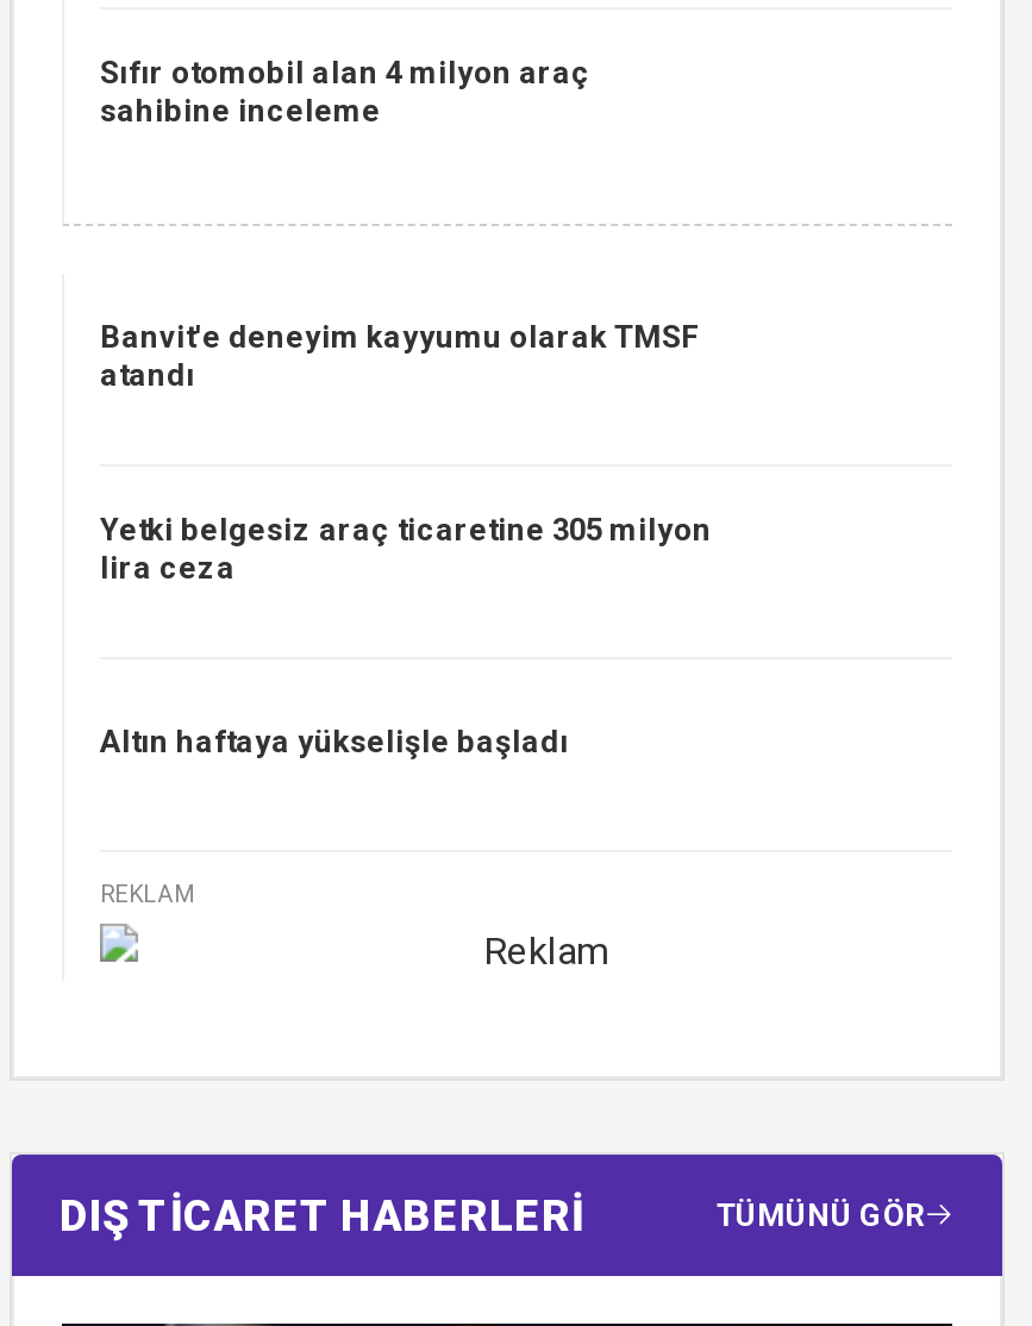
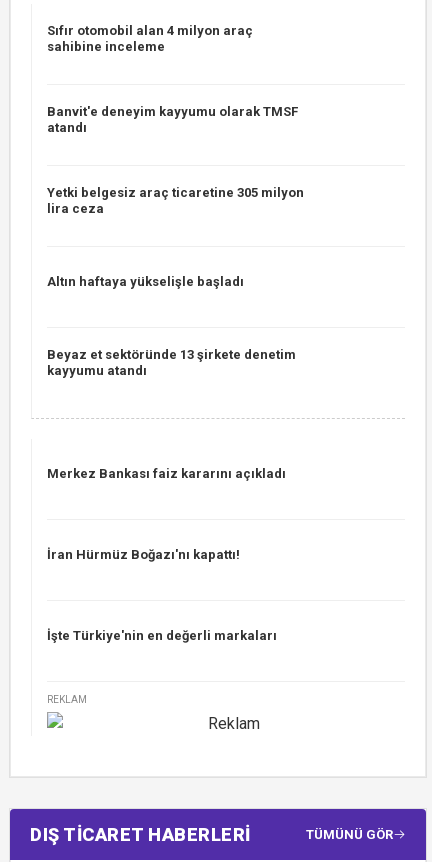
moved up: Banvit'e deneyim kayyumu olarak TMSF | atandı | Yetki belgesiz araç ticaretine 305 milyon | lira ceza | Altın haftaya yükselişle başladı

+ Beyaz et sektöründe 13 şirkete denetim
+ kayyumu atandı

+ Merkez Bankası faiz kararını açıkladı

+ İran Hürmüz Boğazı'nı kapattı!

+ İşte Türkiye'nin en değerli markaları
